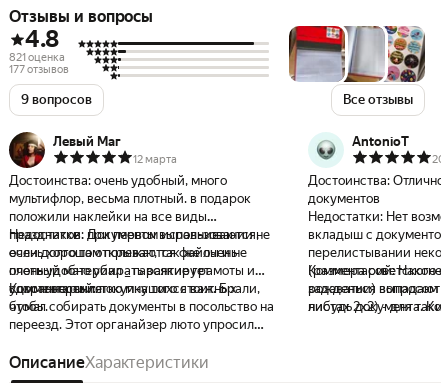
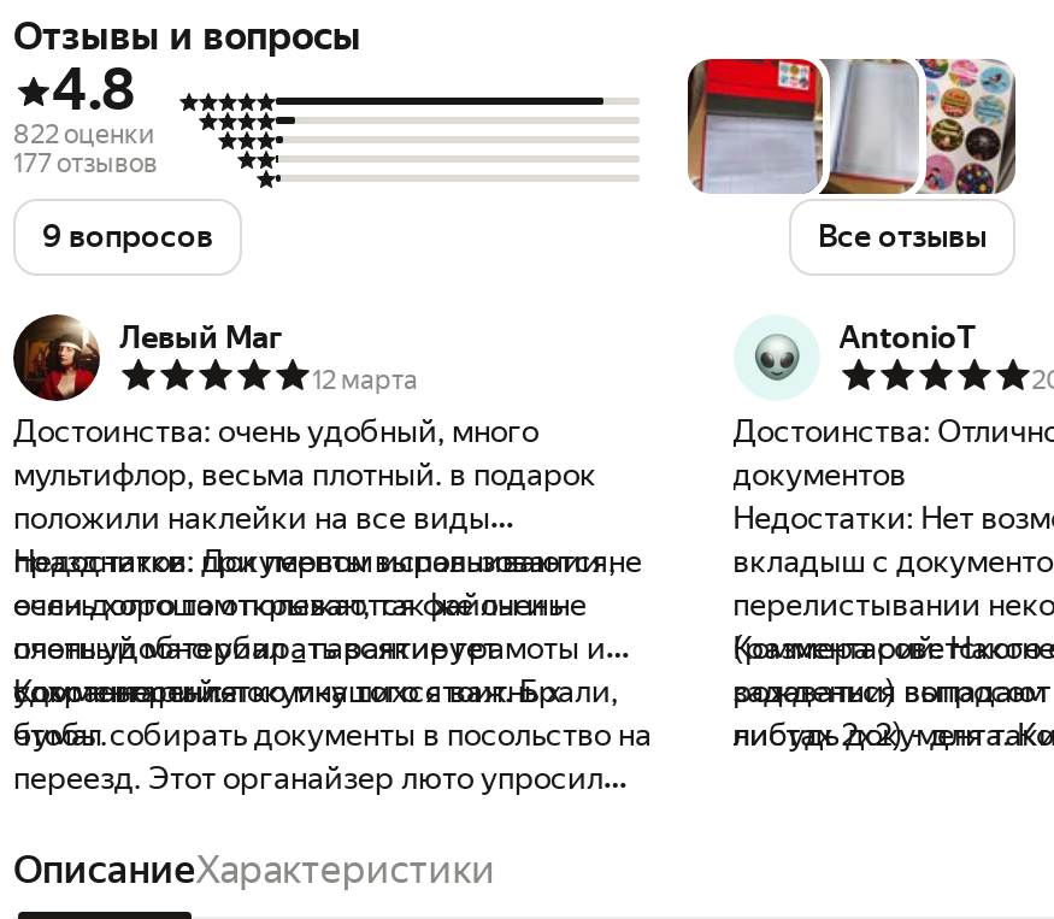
- 821 оценка
+ 822 оценки
